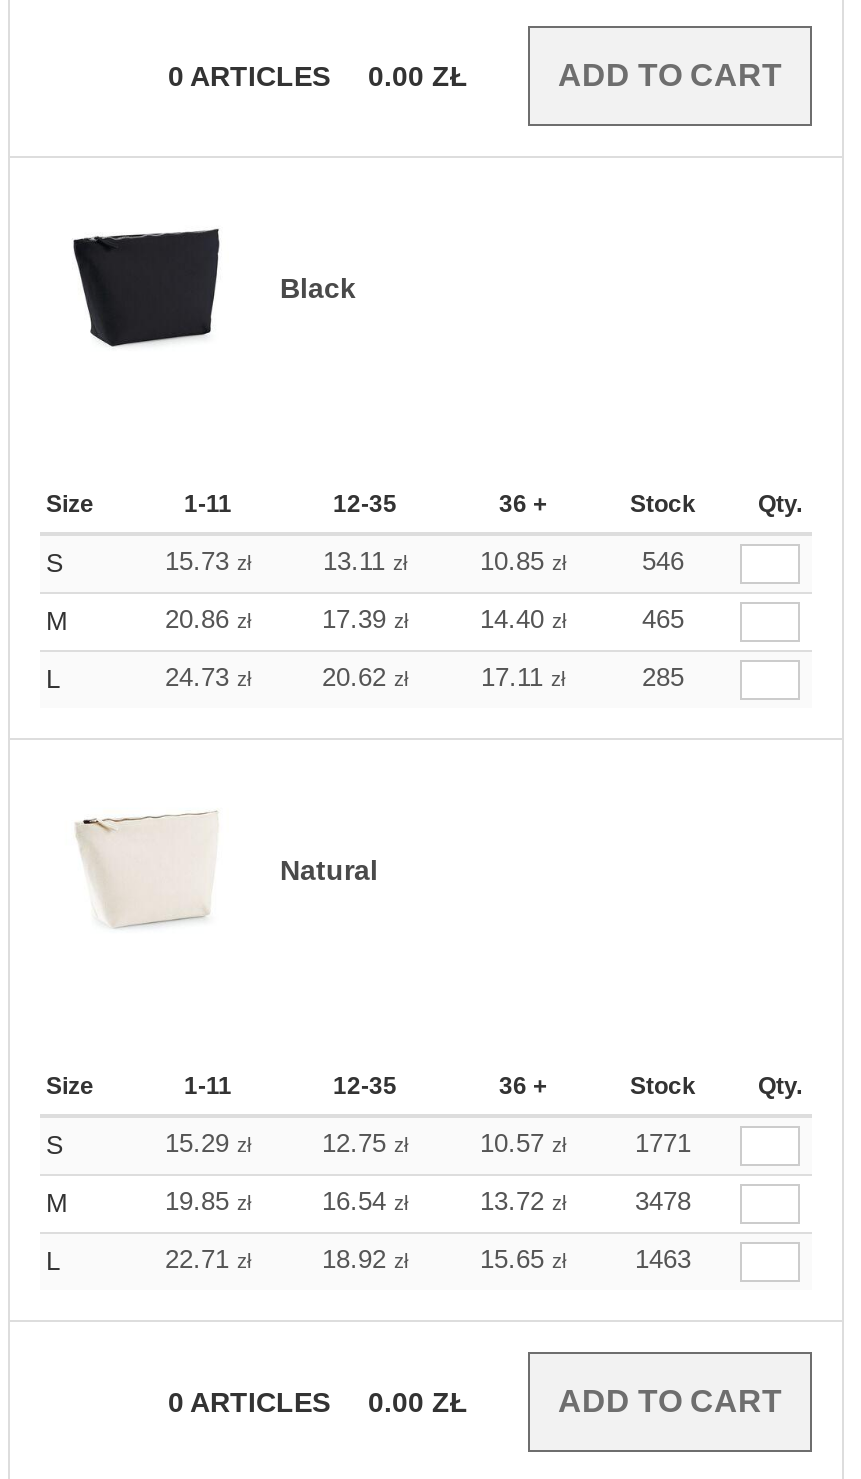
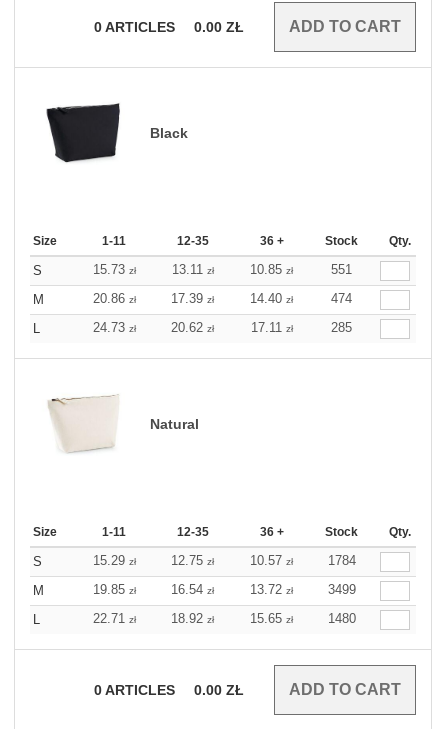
- 546
+ 551

- 465
+ 474

- 1771
+ 1784

- 3478
+ 3499

- 1463
+ 1480
